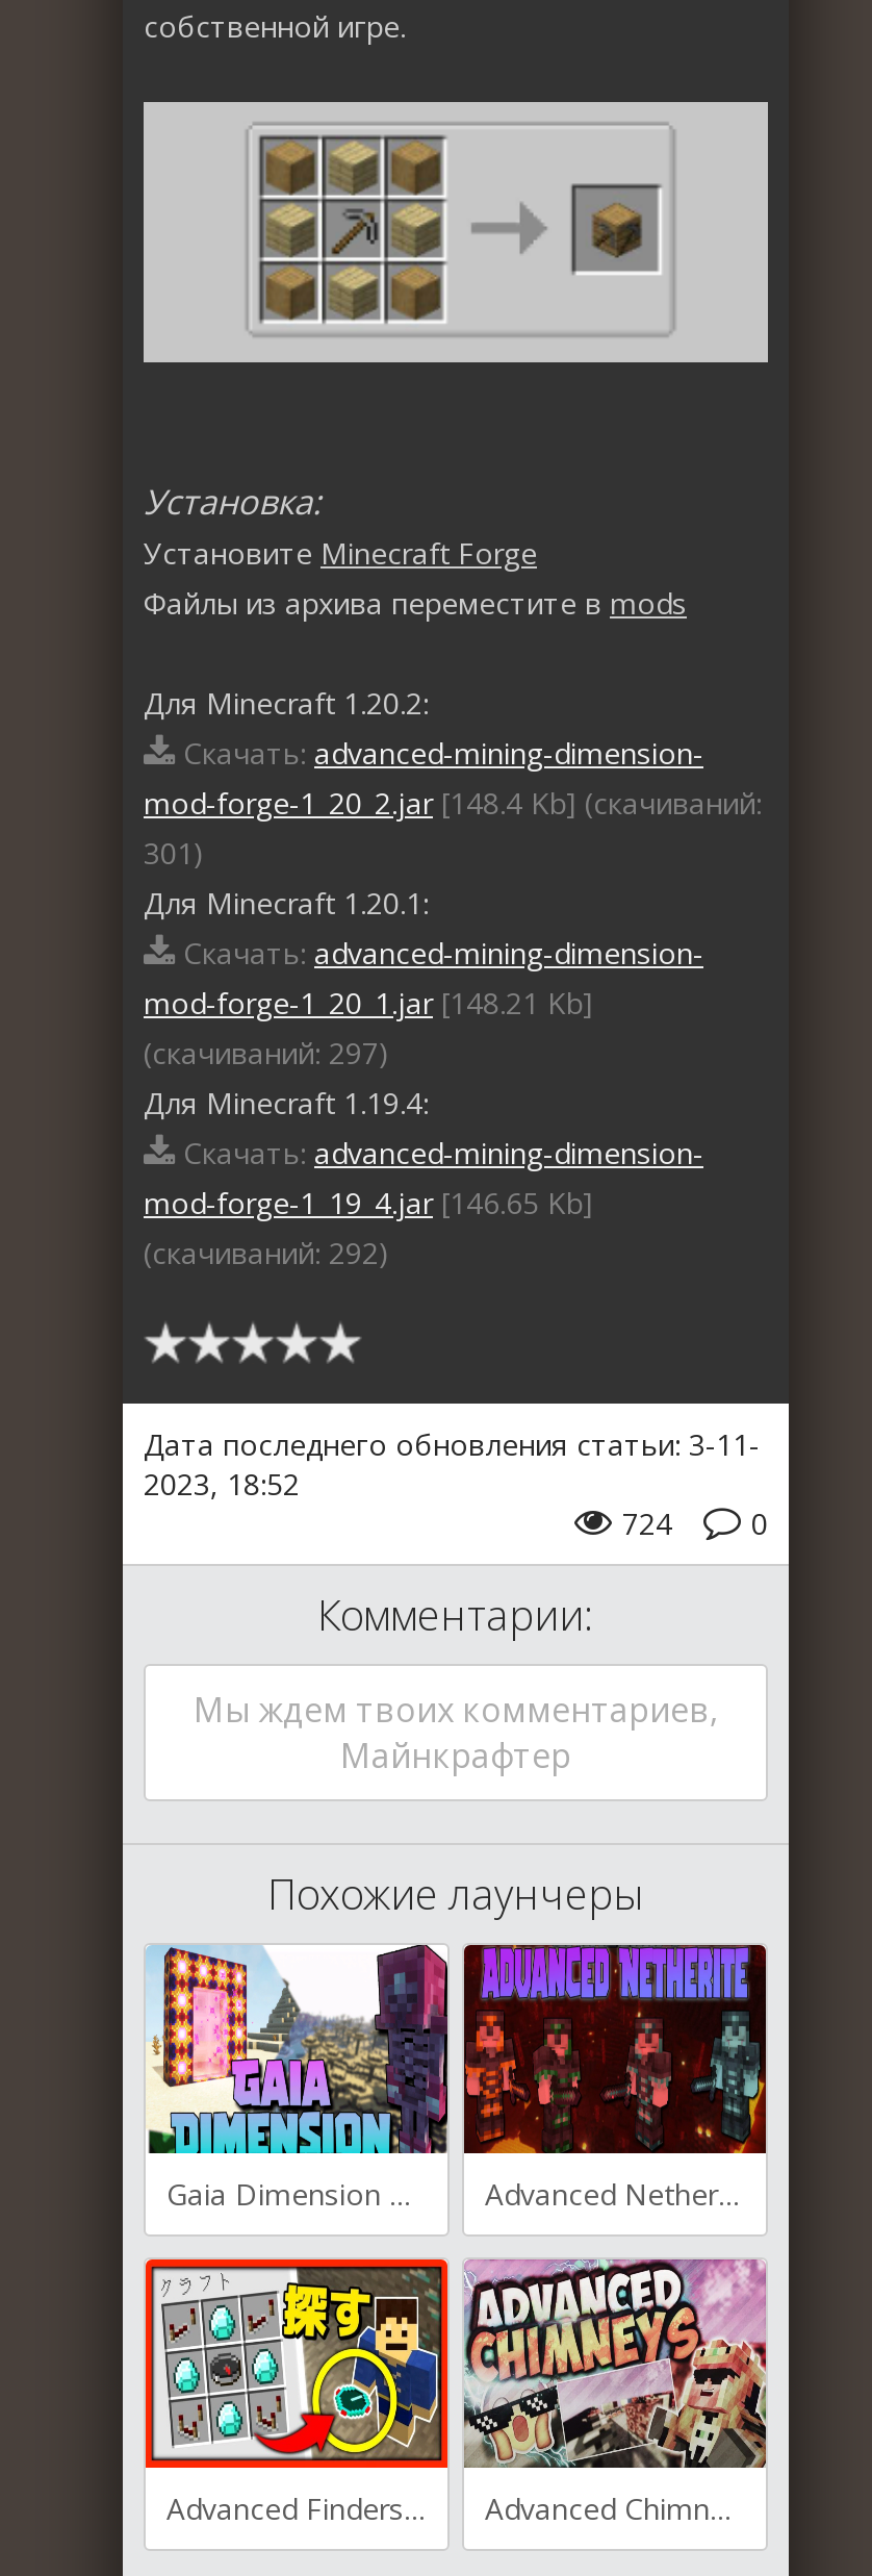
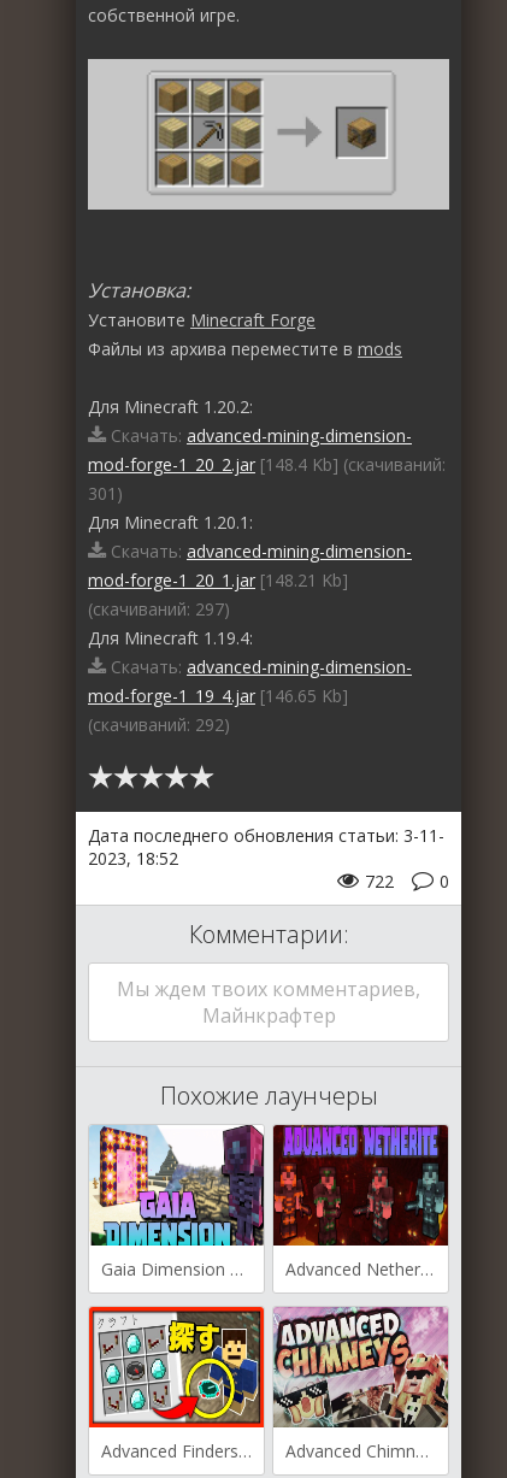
- 724 0
+ 722 0
